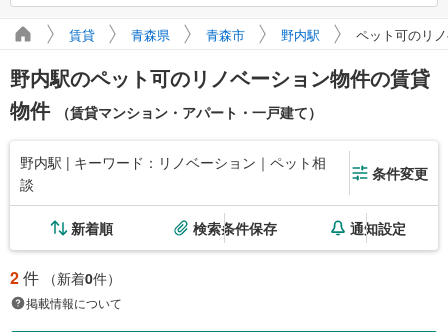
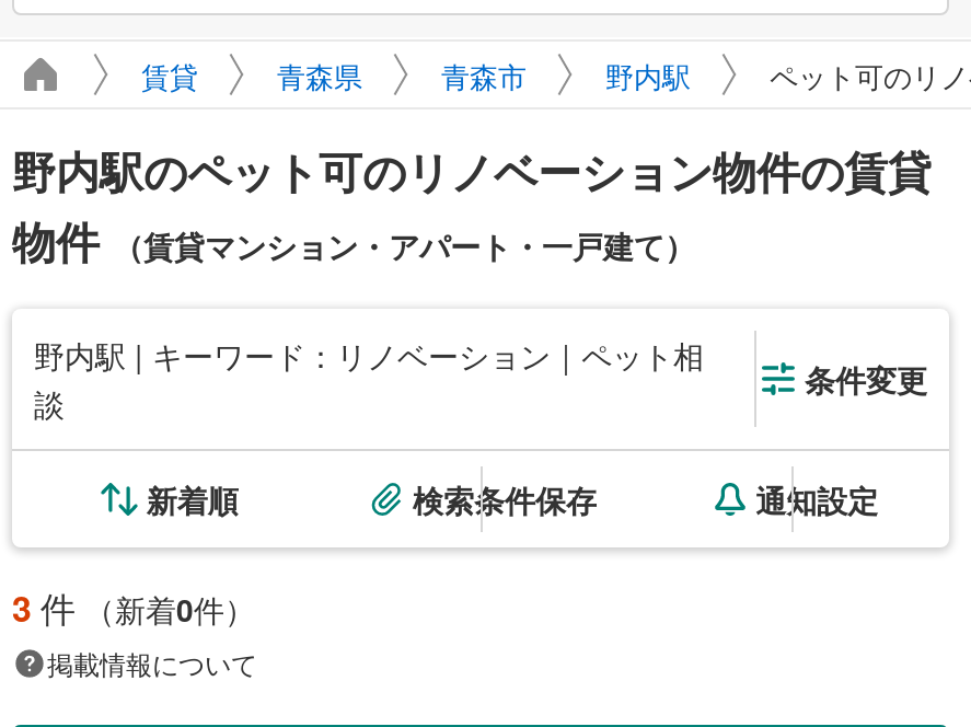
- 2件 （新着0件）
+ 3件 （新着0件）
